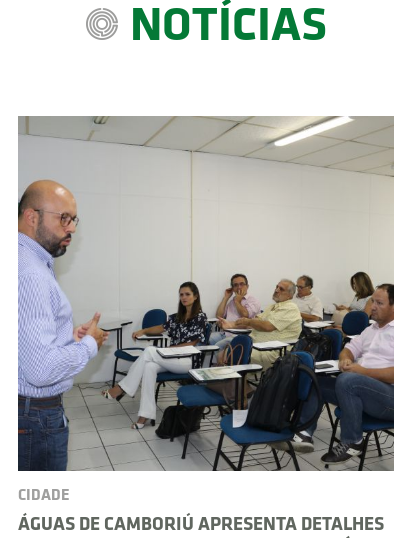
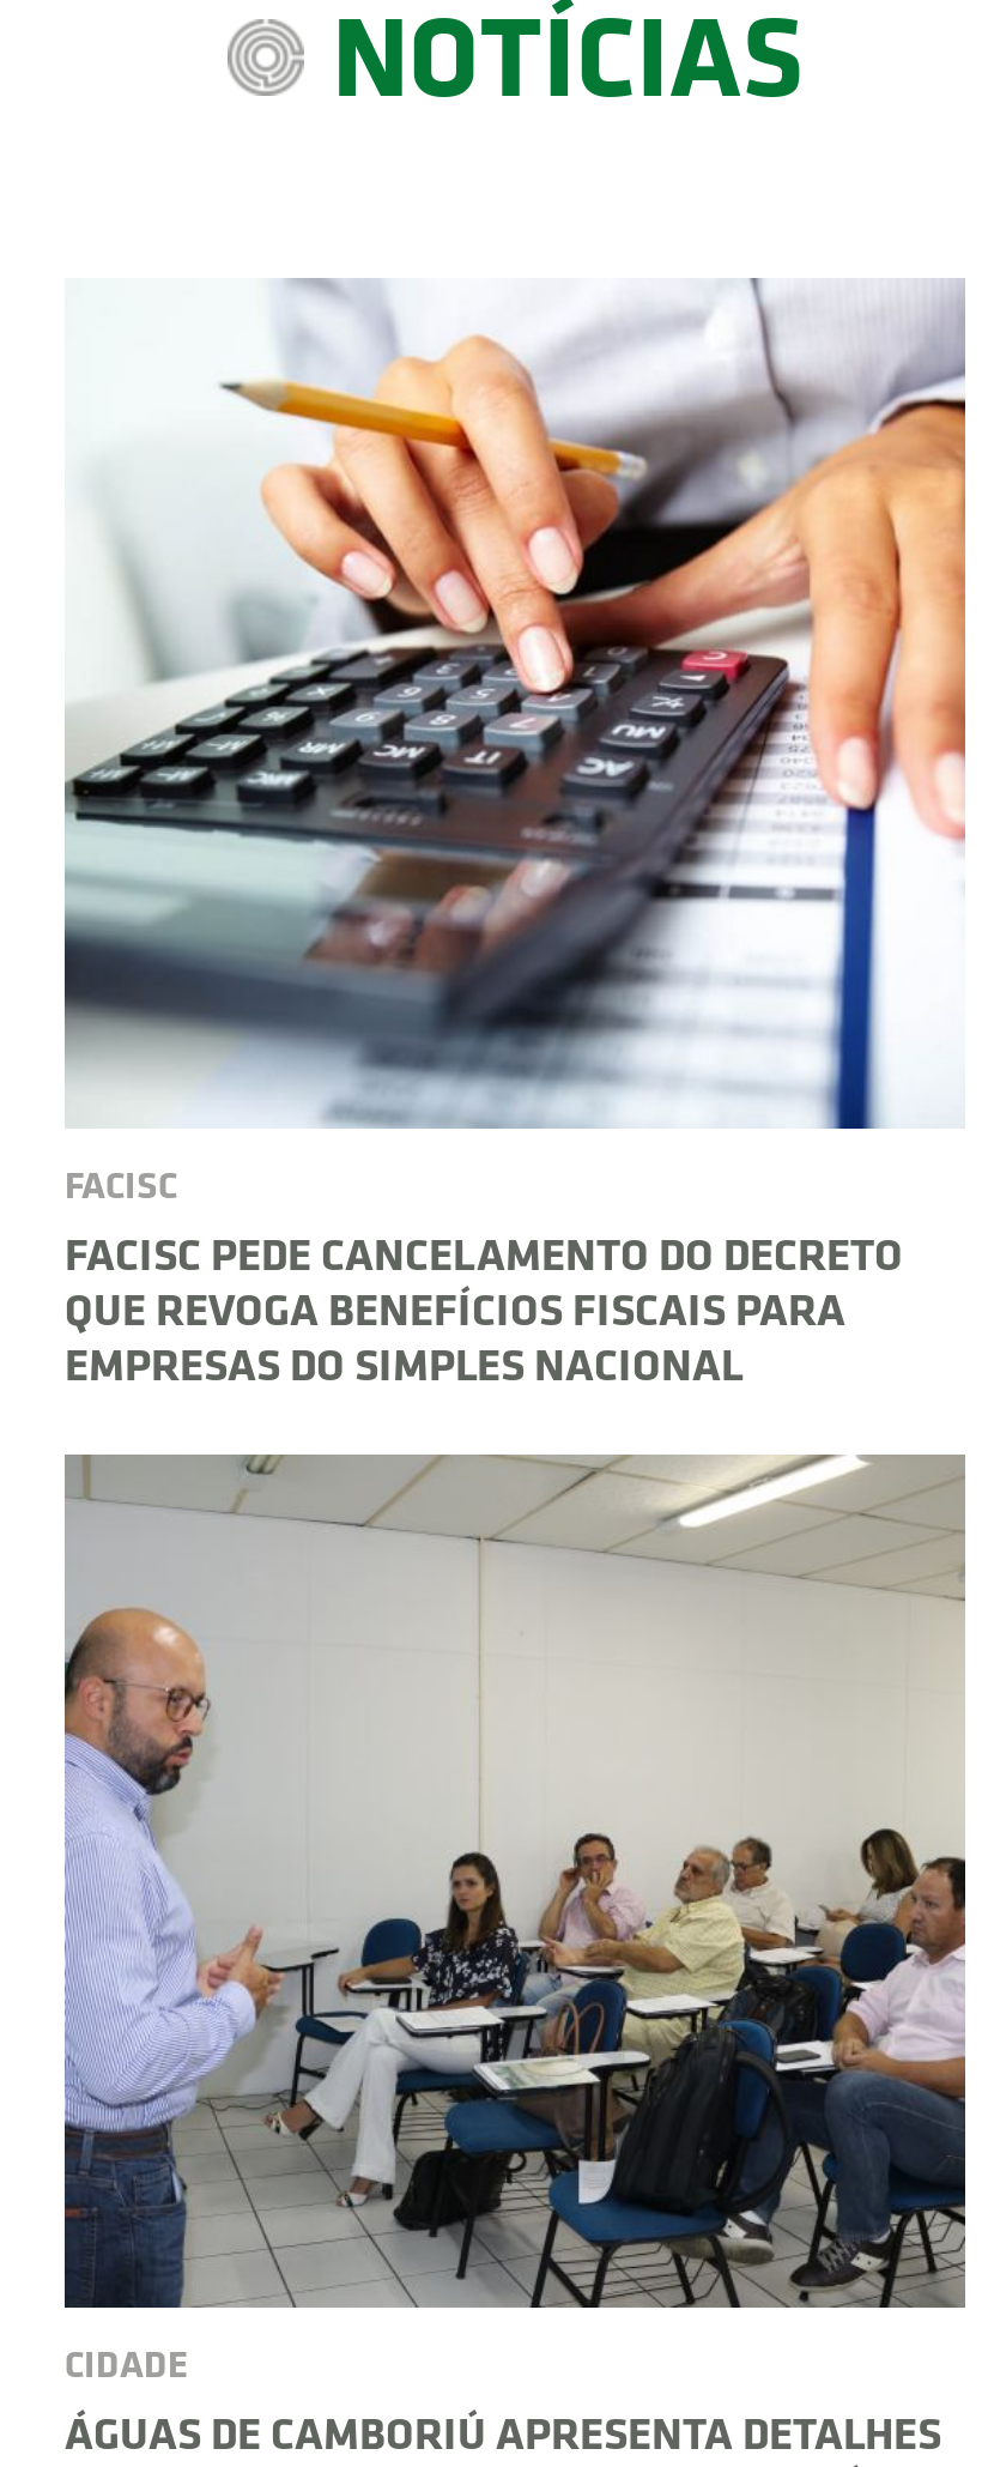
+ [image]
+ FACISC
+ FACISC PEDE CANCELAMENTO DO DECRETO
+ QUE REVOGA BENEFÍCIOS FISCAIS PARA
+ EMPRESAS DO SIMPLES NACIONAL
